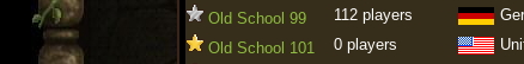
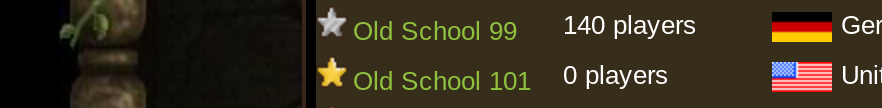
- Old School 99 112 players
+ Old School 99 140 players
